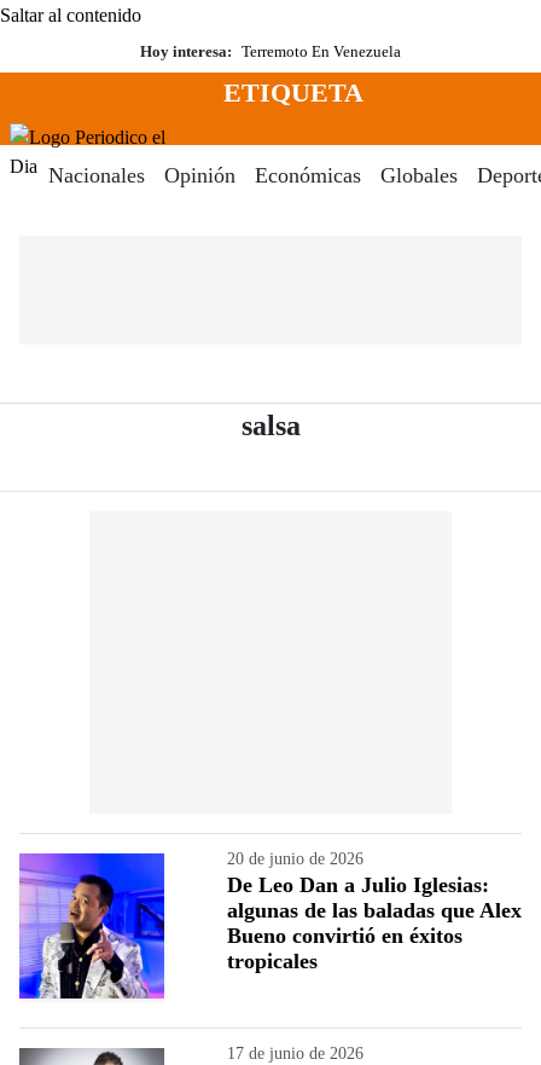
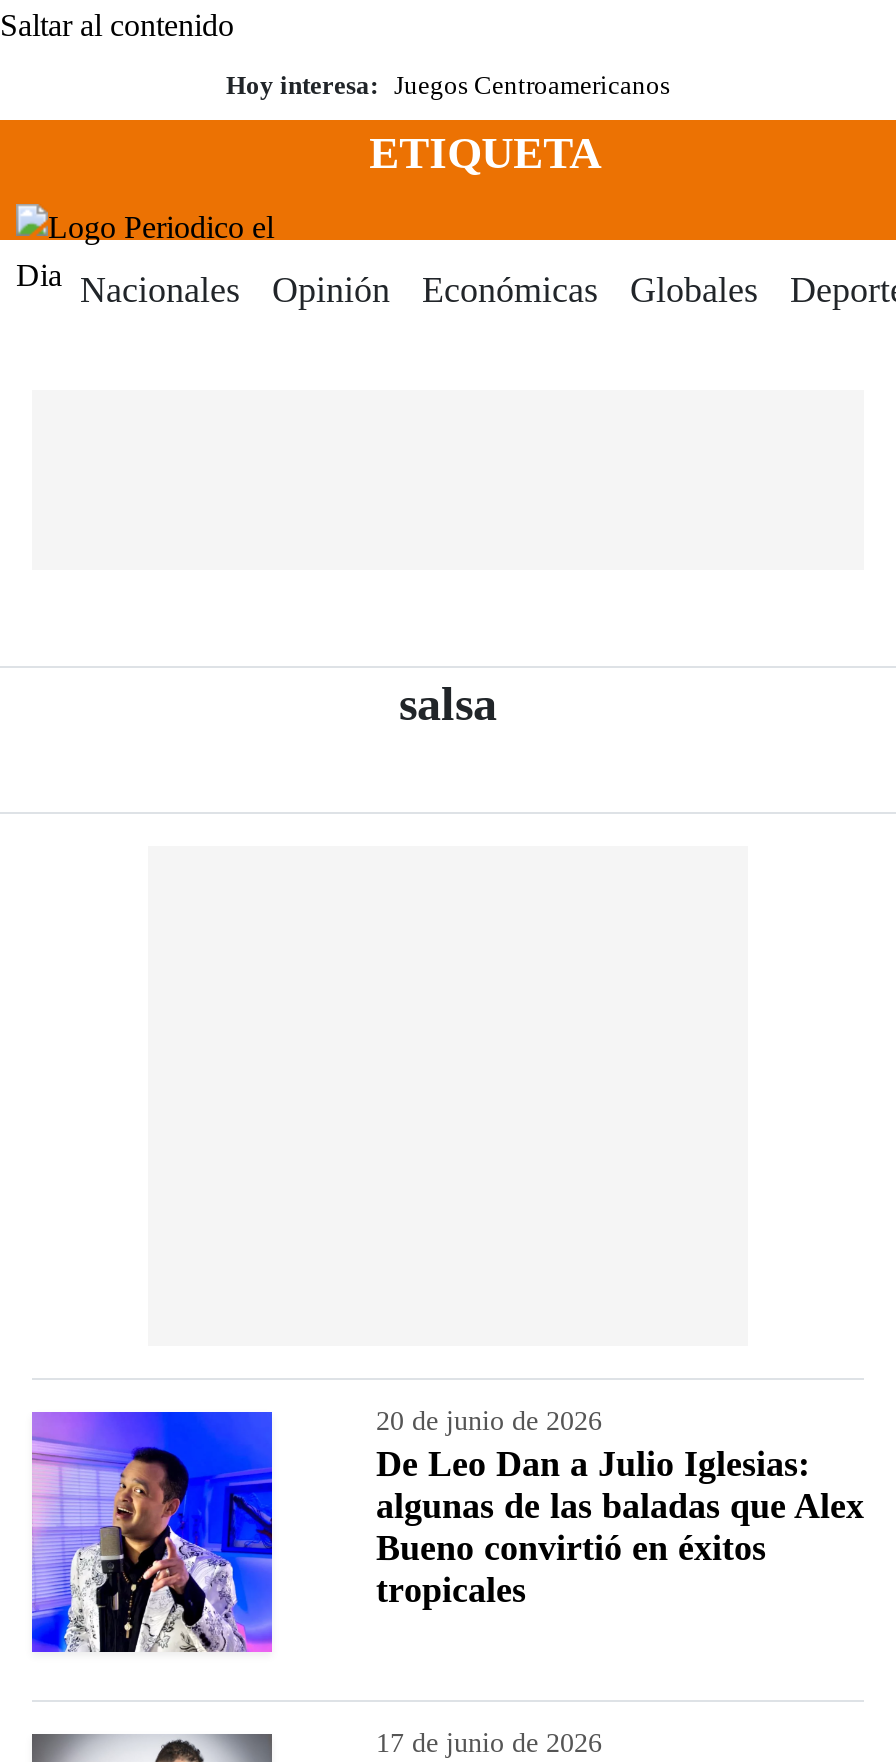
- Hoy interesa: Terremoto En Venezuela
+ Hoy interesa: Juegos Centroamericanos
